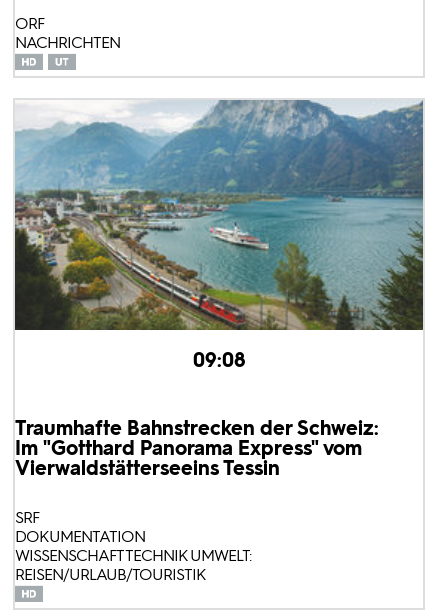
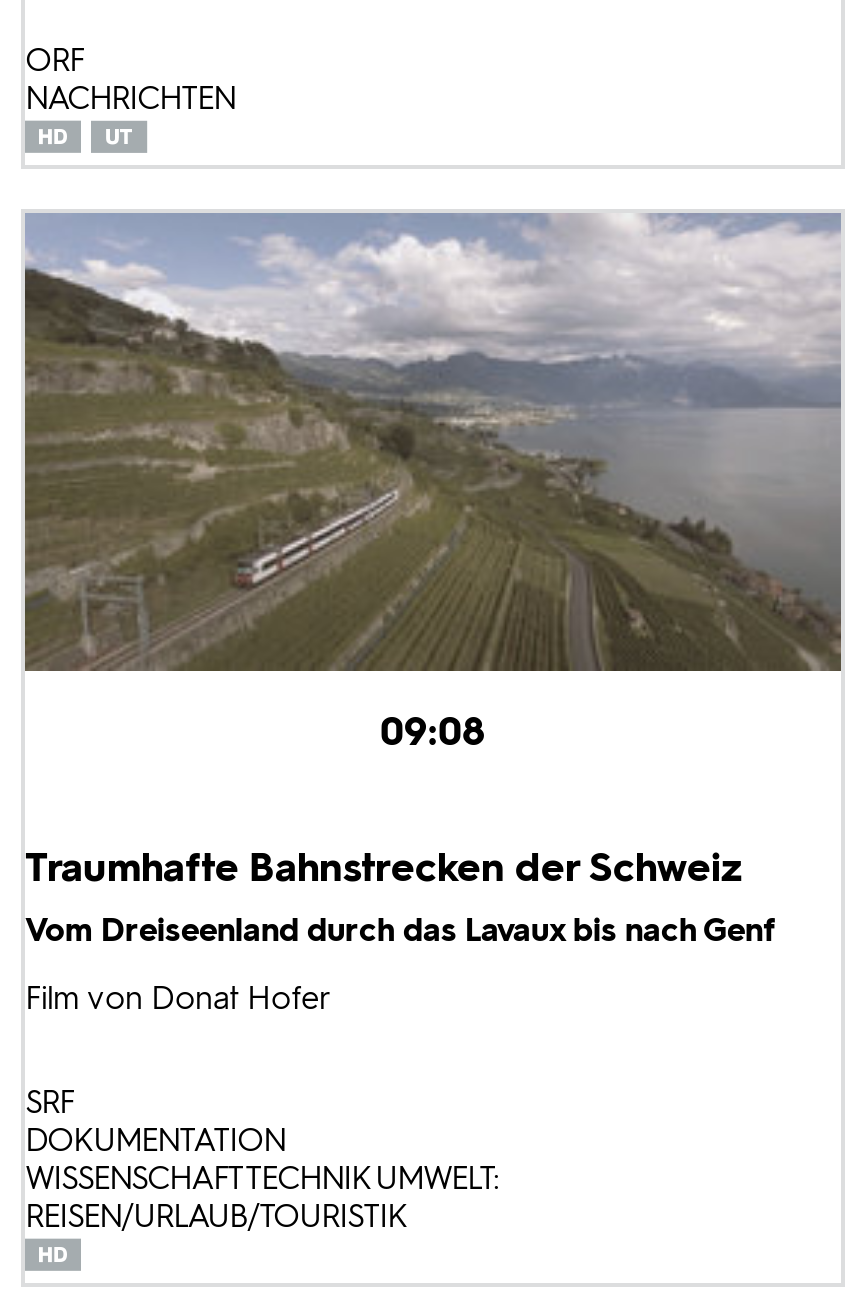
- [image]
+ [image]

- Traumhafte Bahnstrecken der Schweiz:
- Im "Gotthard Panorama Express" vom
- Vierwaldstätterseeins Tessin
+ Traumhafte Bahnstrecken der Schweiz
+ Vom Dreiseenland durch das Lavaux bis nach Genf
+ Film von Donat Hofer
